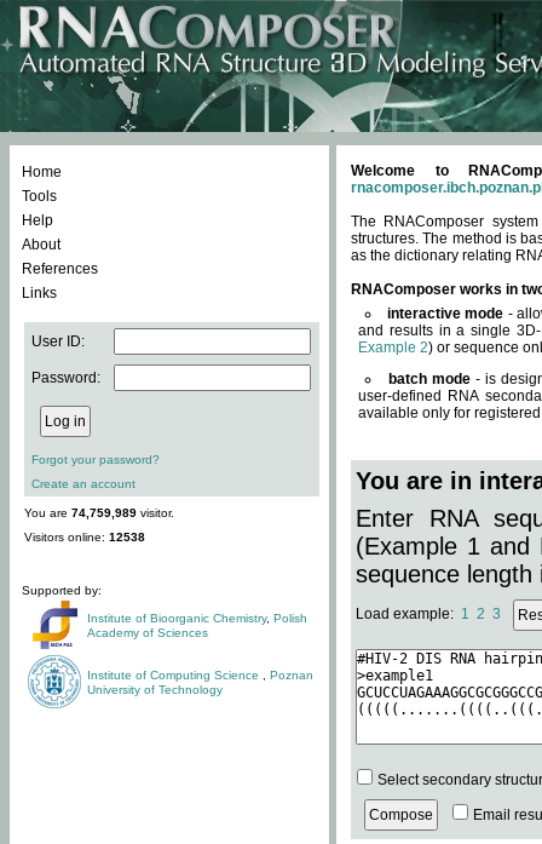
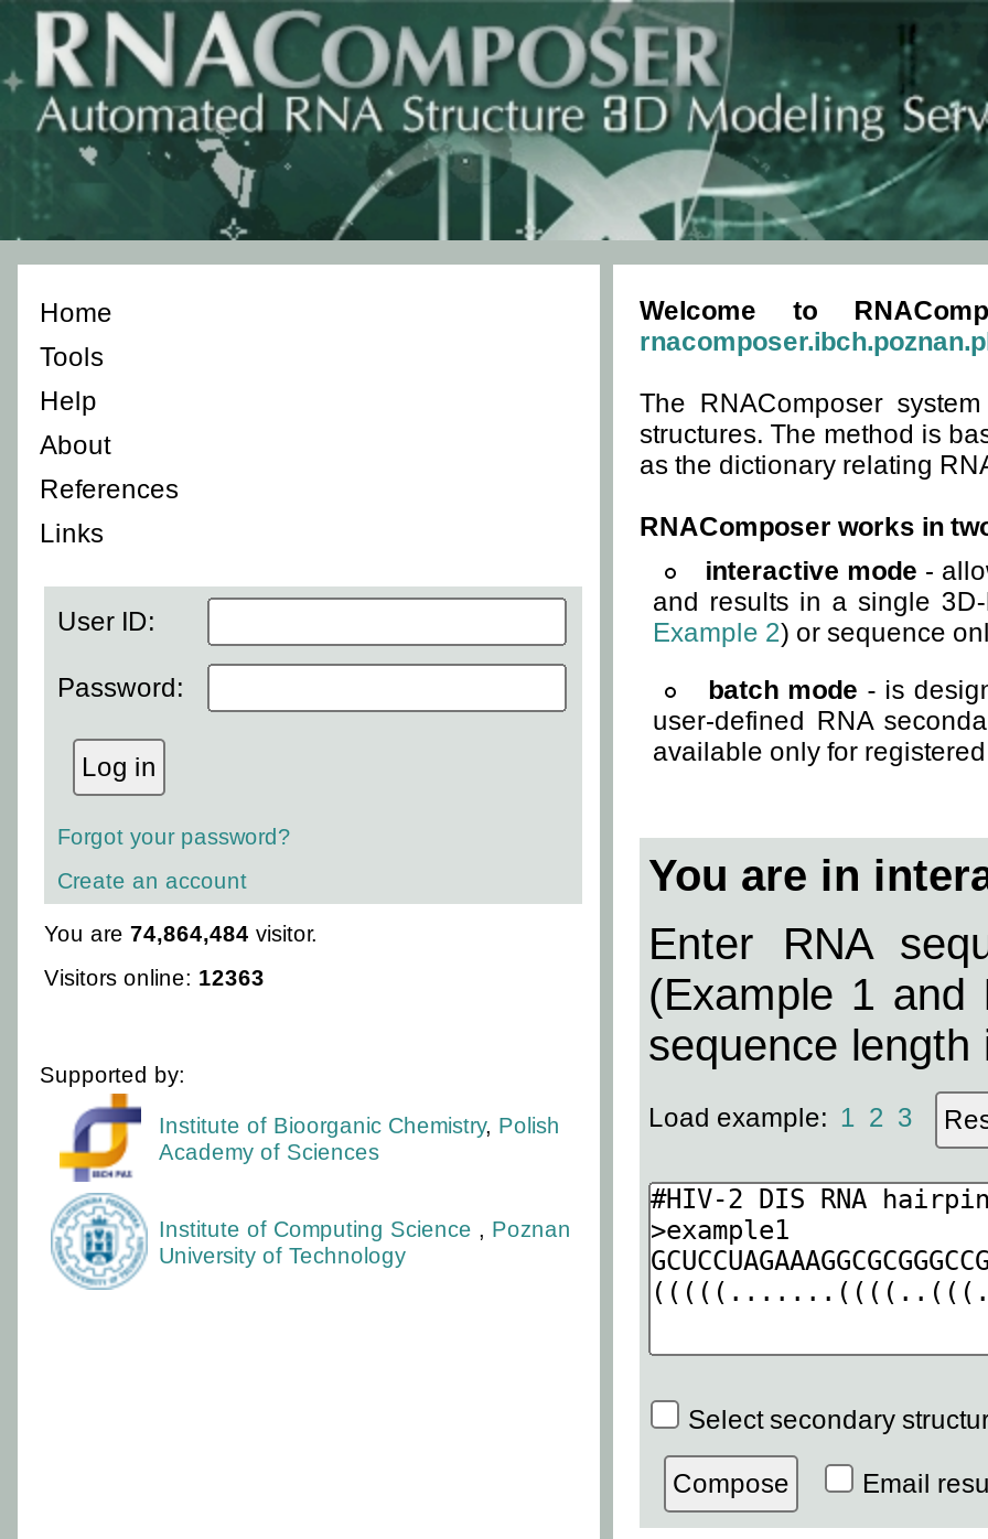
- You are 74,759,989 visitor.
+ You are 74,864,484 visitor.

- Visitors online: 12538
+ Visitors online: 12363
